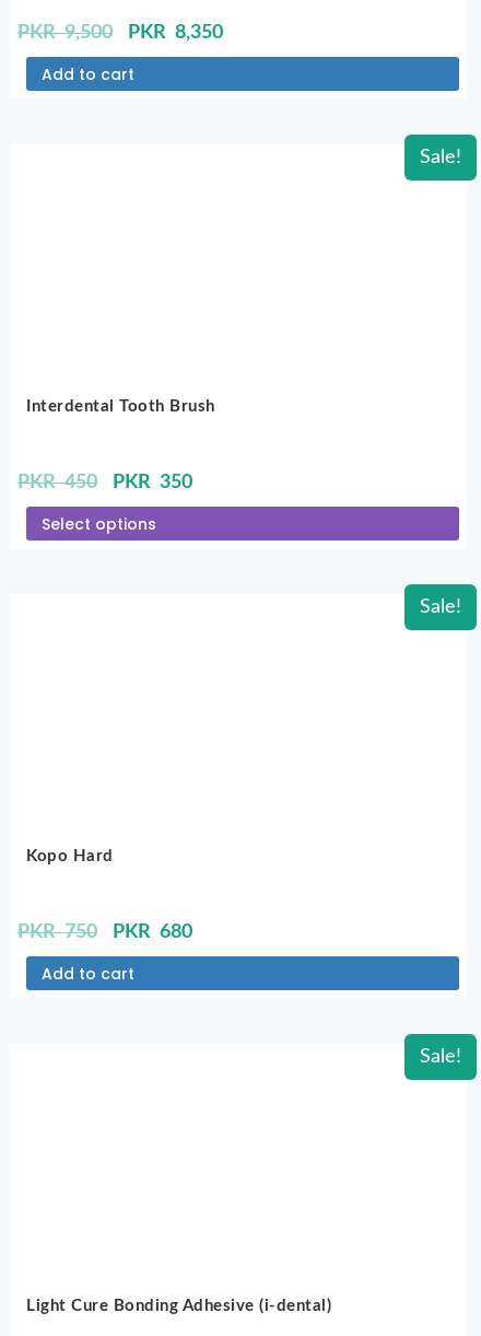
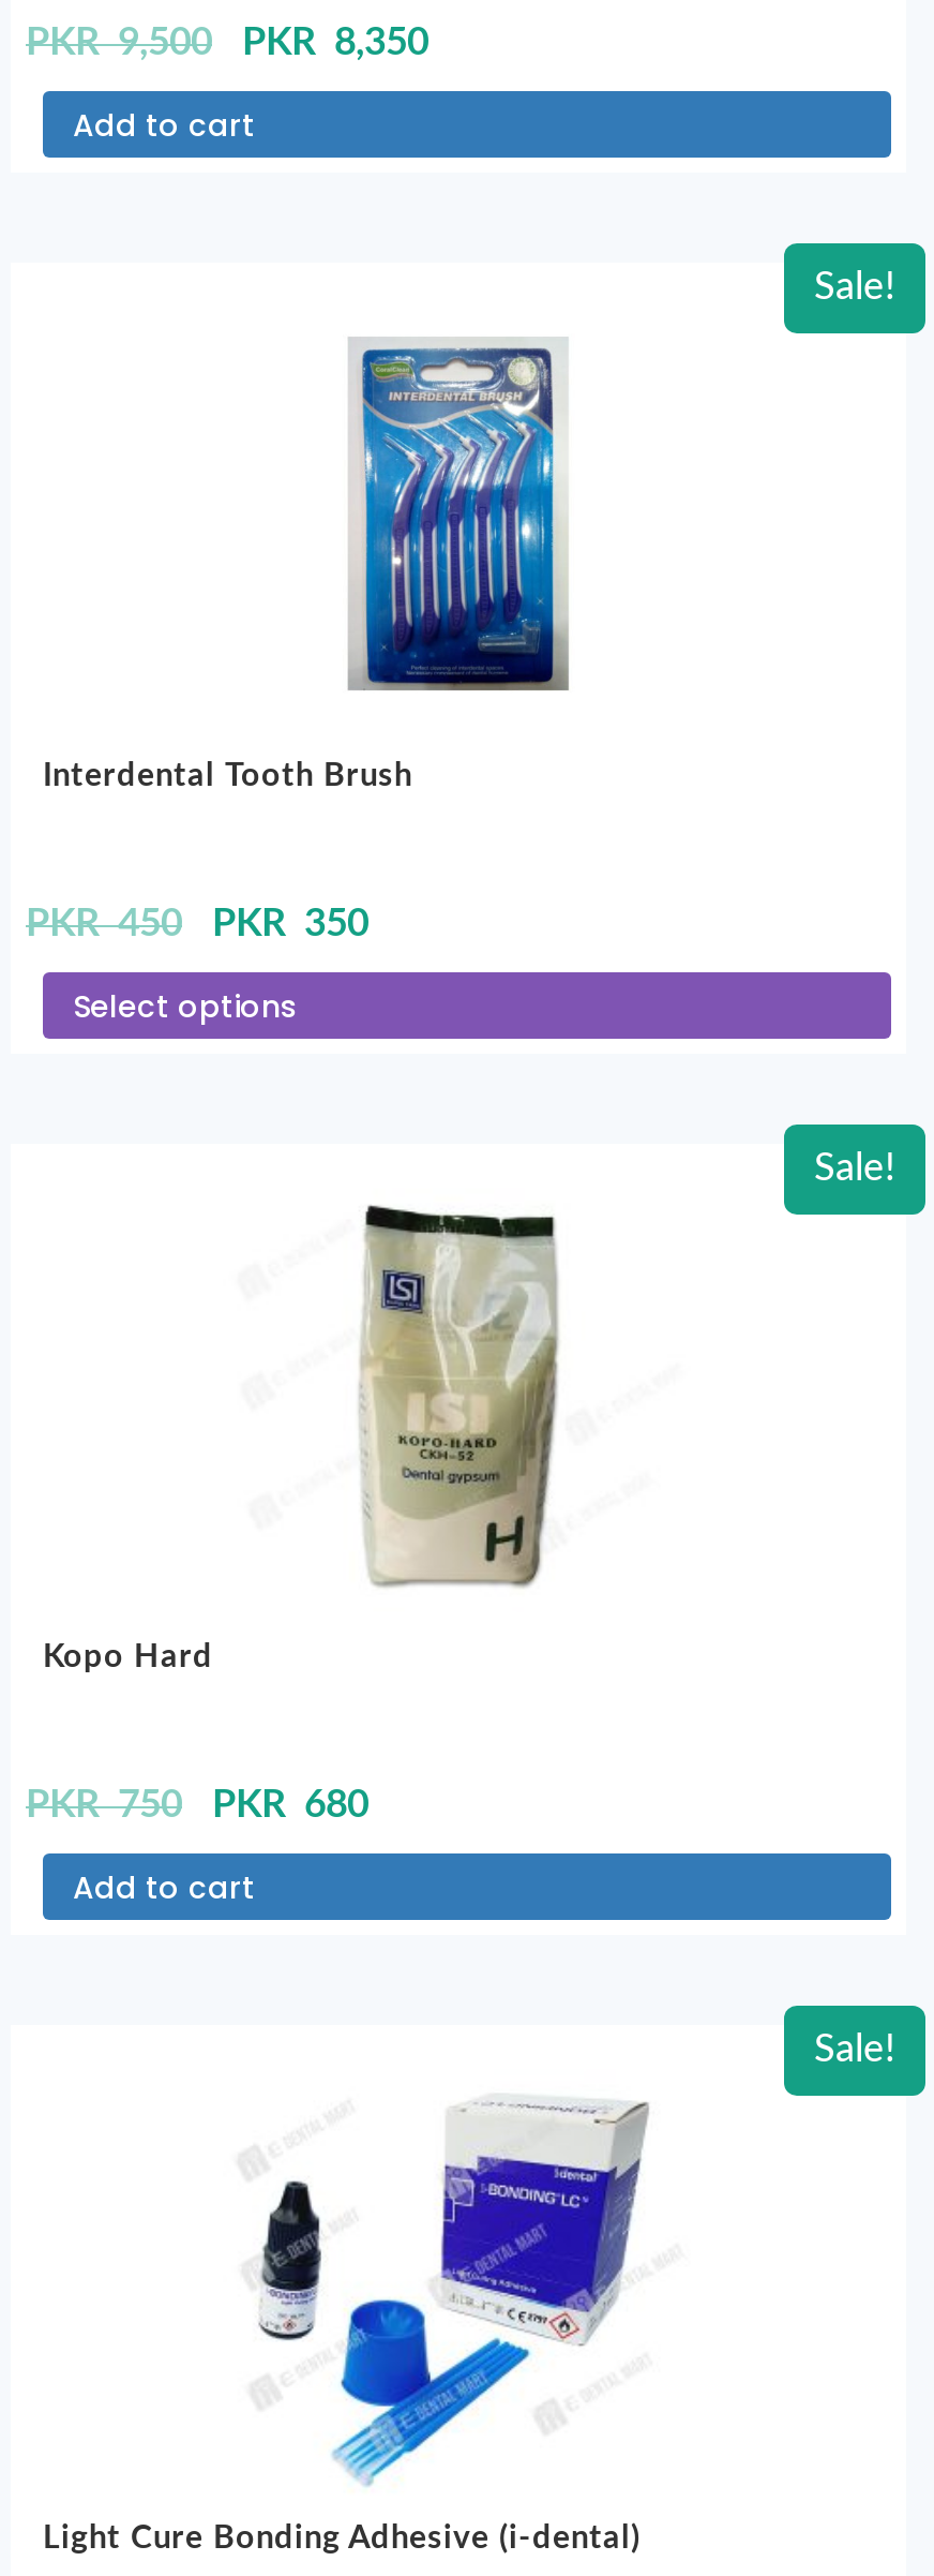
+ [image]

+ [image]

+ [image]
